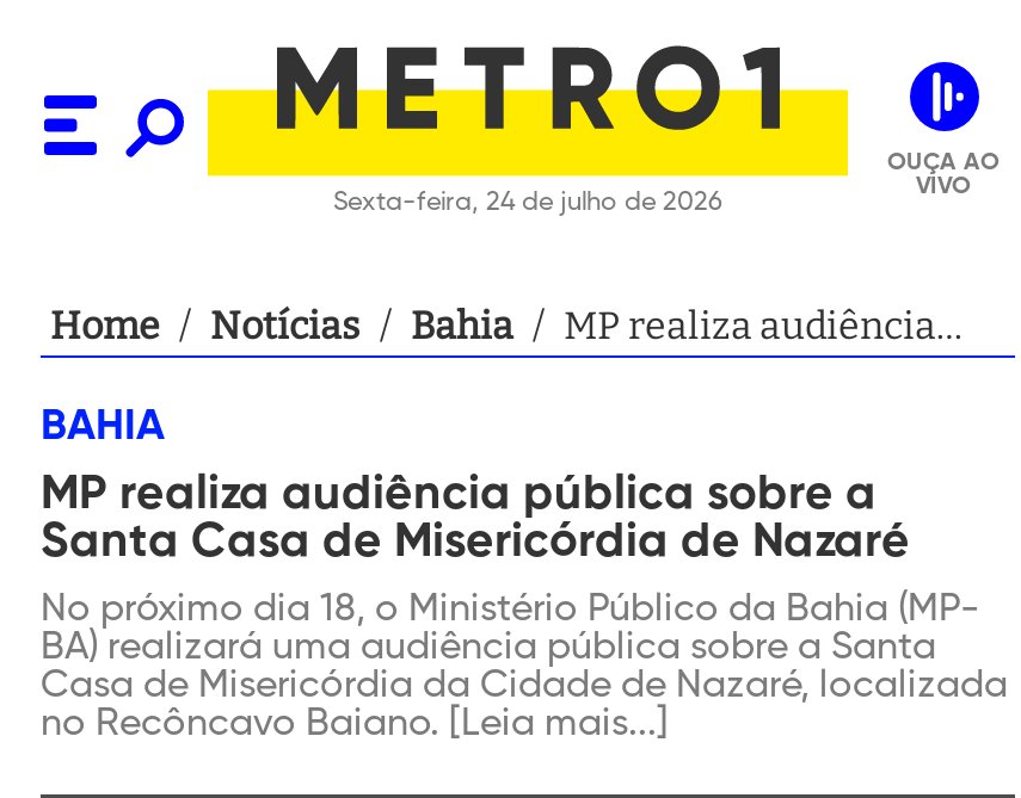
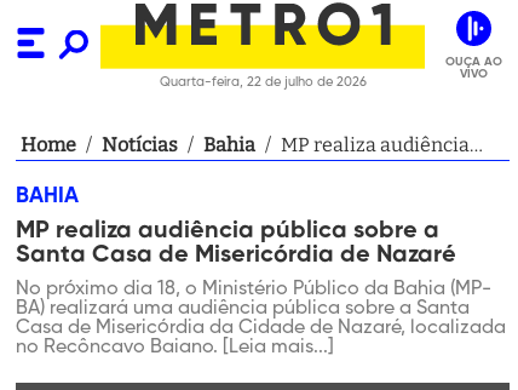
- Sexta-feira, 24 de julho de 2026
+ Quarta-feira, 22 de julho de 2026
